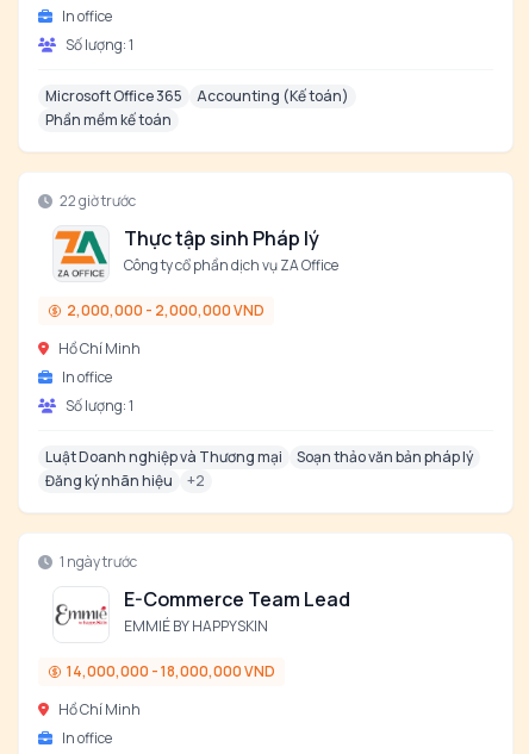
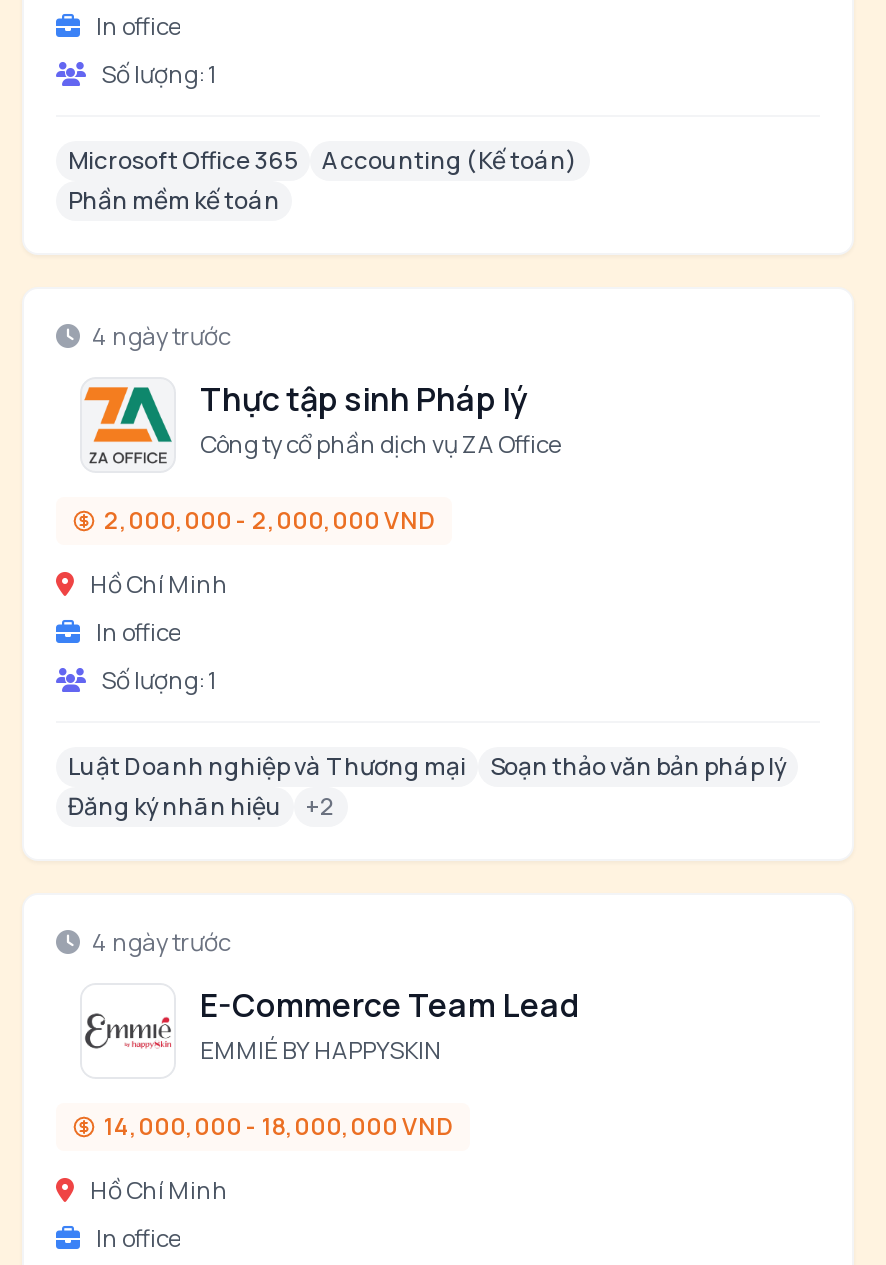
- 22 giờ trước
+ 4 ngày trước

- 1 ngày trước
+ 4 ngày trước
